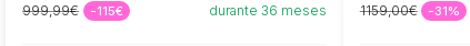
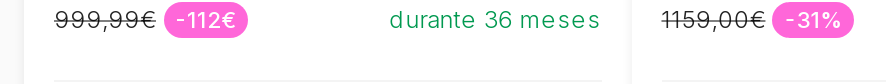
- 999,99€ -115€
+ 999,99€ -112€
